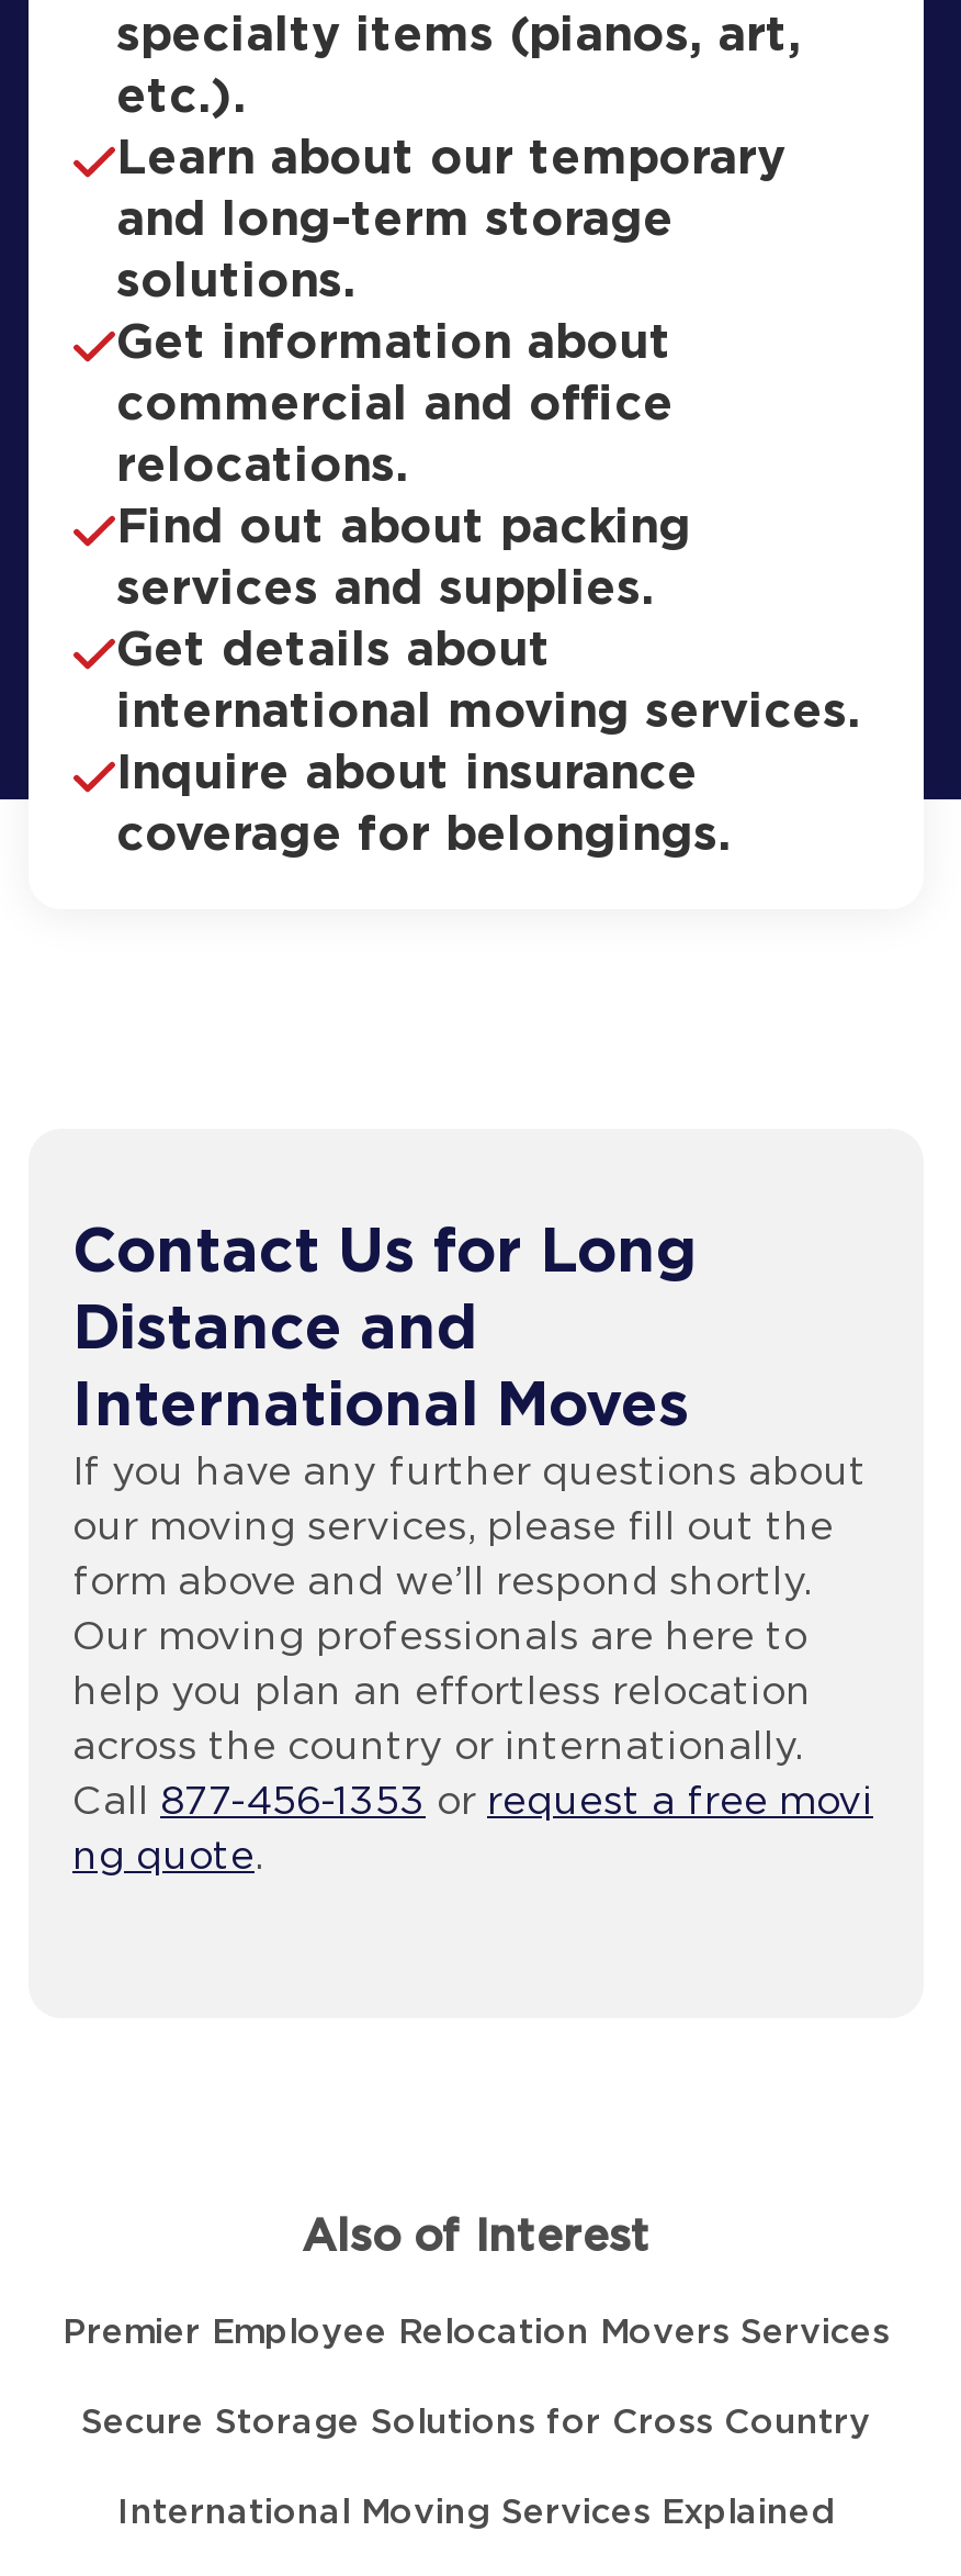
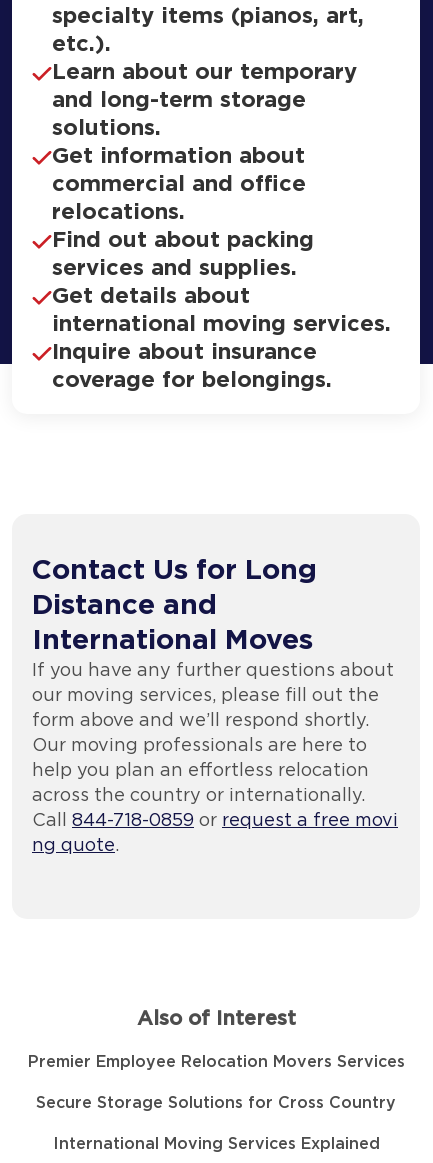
- Call 877-456-1353 or request a free movi
+ Call 844-718-0859 or request a free movi
